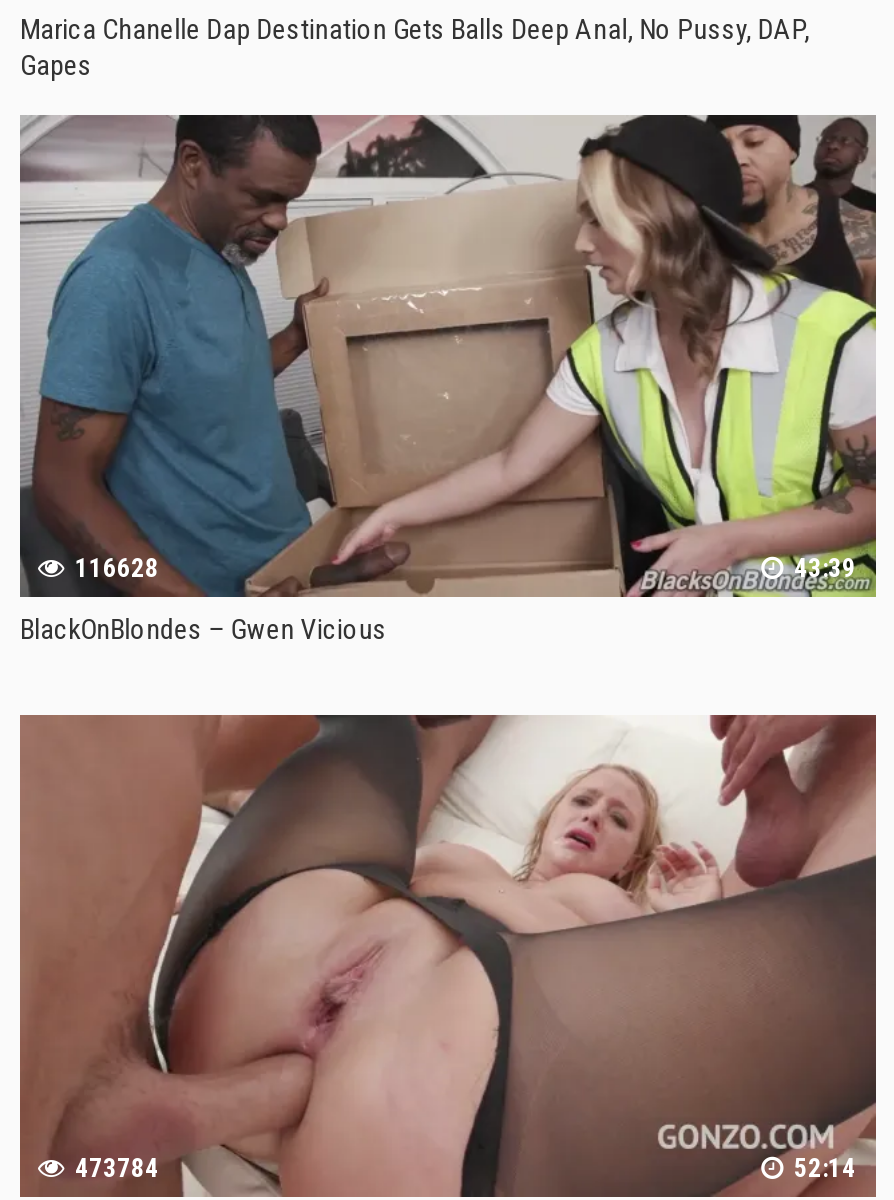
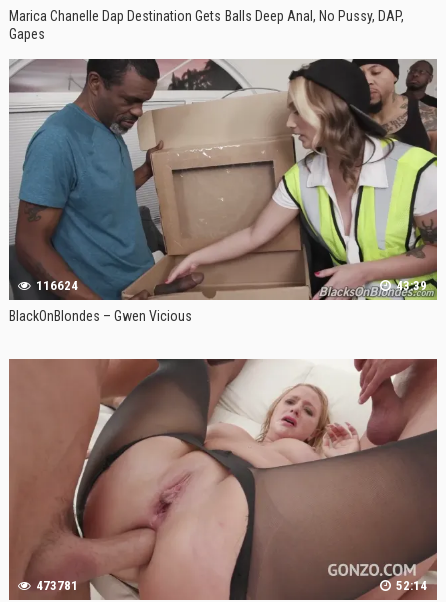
- 116628
+ 116624

- 473784
+ 473781
